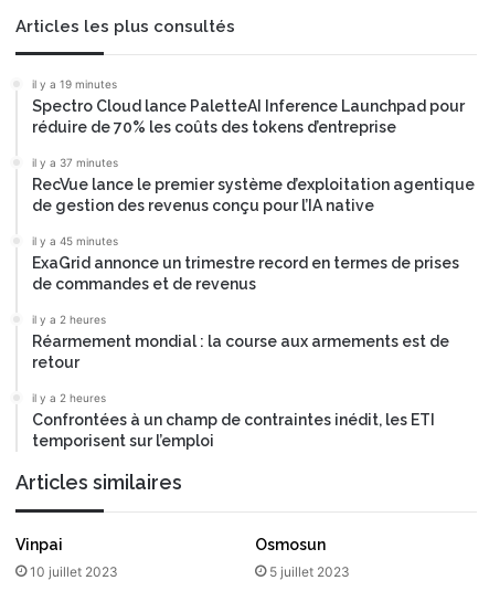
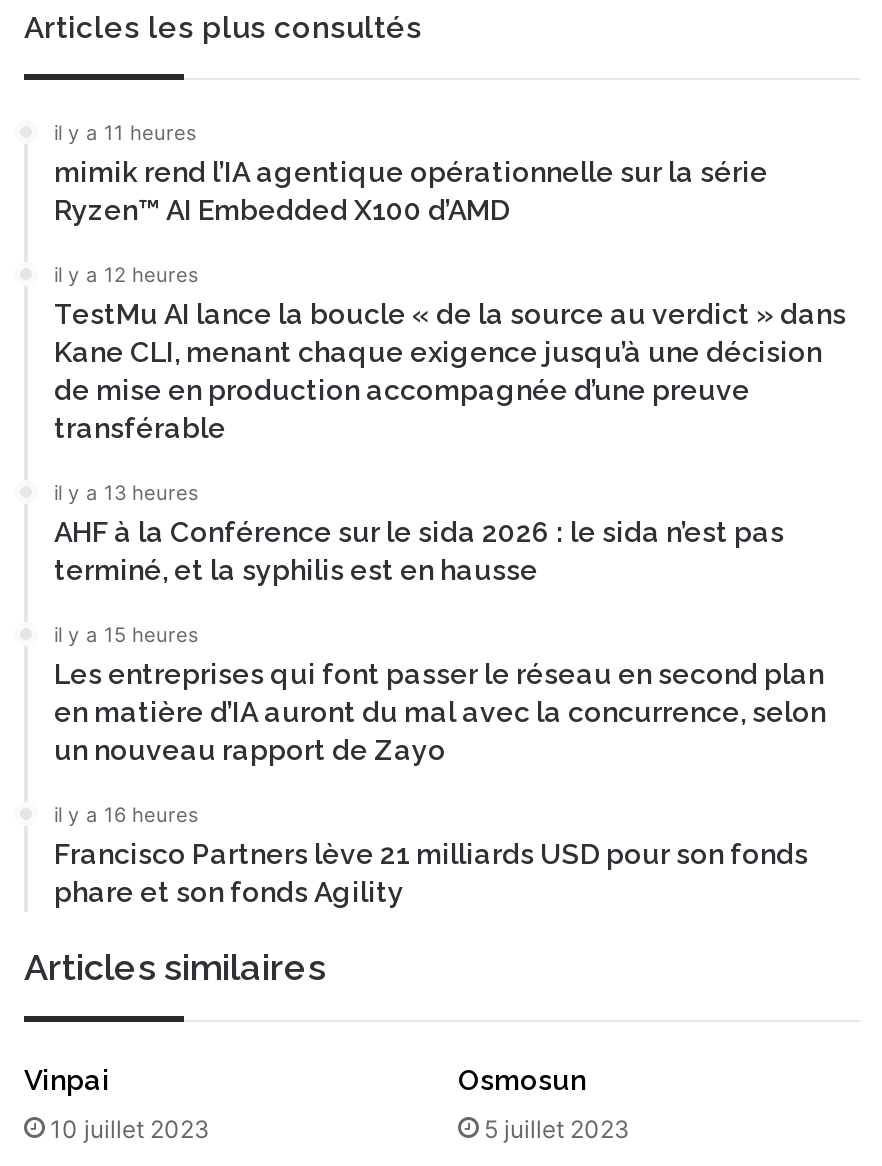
- il y a 19 minutes
- Spectro Cloud lance PaletteAI Inference Launchpad pour
- réduire de 70% les coûts des tokens d’entreprise
+ il y a 11 heures
+ mimik rend l’IA agentique opérationnelle sur la série
+ Ryzen™ AI Embedded X100 d’AMD

- il y a 37 minutes
- RecVue lance le premier système d’exploitation agentique
- de gestion des revenus conçu pour l’IA native
+ il y a 12 heures
+ TestMu AI lance la boucle « de la source au verdict » dans
+ Kane CLI, menant chaque exigence jusqu’à une décision
+ de mise en production accompagnée d’une preuve
+ transférable

- il y a 45 minutes
- ExaGrid annonce un trimestre record en termes de prises
- de commandes et de revenus
+ il y a 13 heures
+ AHF à la Conférence sur le sida 2026 : le sida n’est pas
+ terminé, et la syphilis est en hausse

- il y a 2 heures
- Réarmement mondial : la course aux armements est de
- retour
+ il y a 15 heures
+ Les entreprises qui font passer le réseau en second plan
+ en matière d’IA auront du mal avec la concurrence, selon
+ un nouveau rapport de Zayo

- il y a 2 heures
- Confrontées à un champ de contraintes inédit, les ETI
- temporisent sur l’emploi
+ il y a 16 heures
+ Francisco Partners lève 21 milliards USD pour son fonds
+ phare et son fonds Agility
